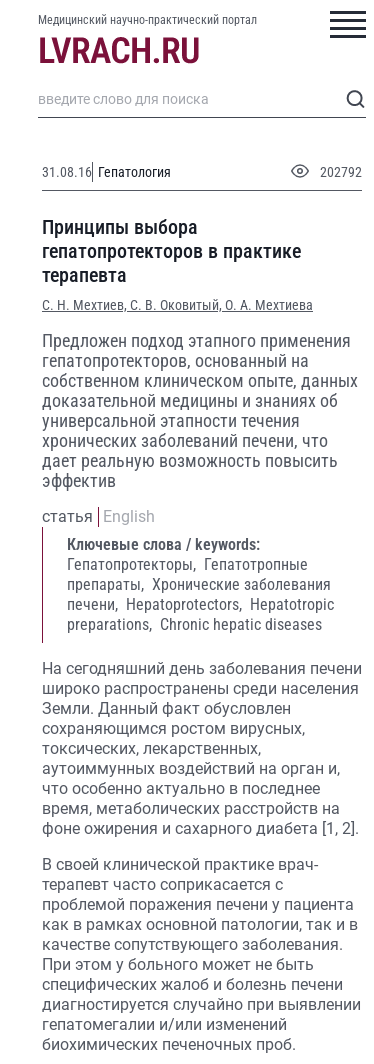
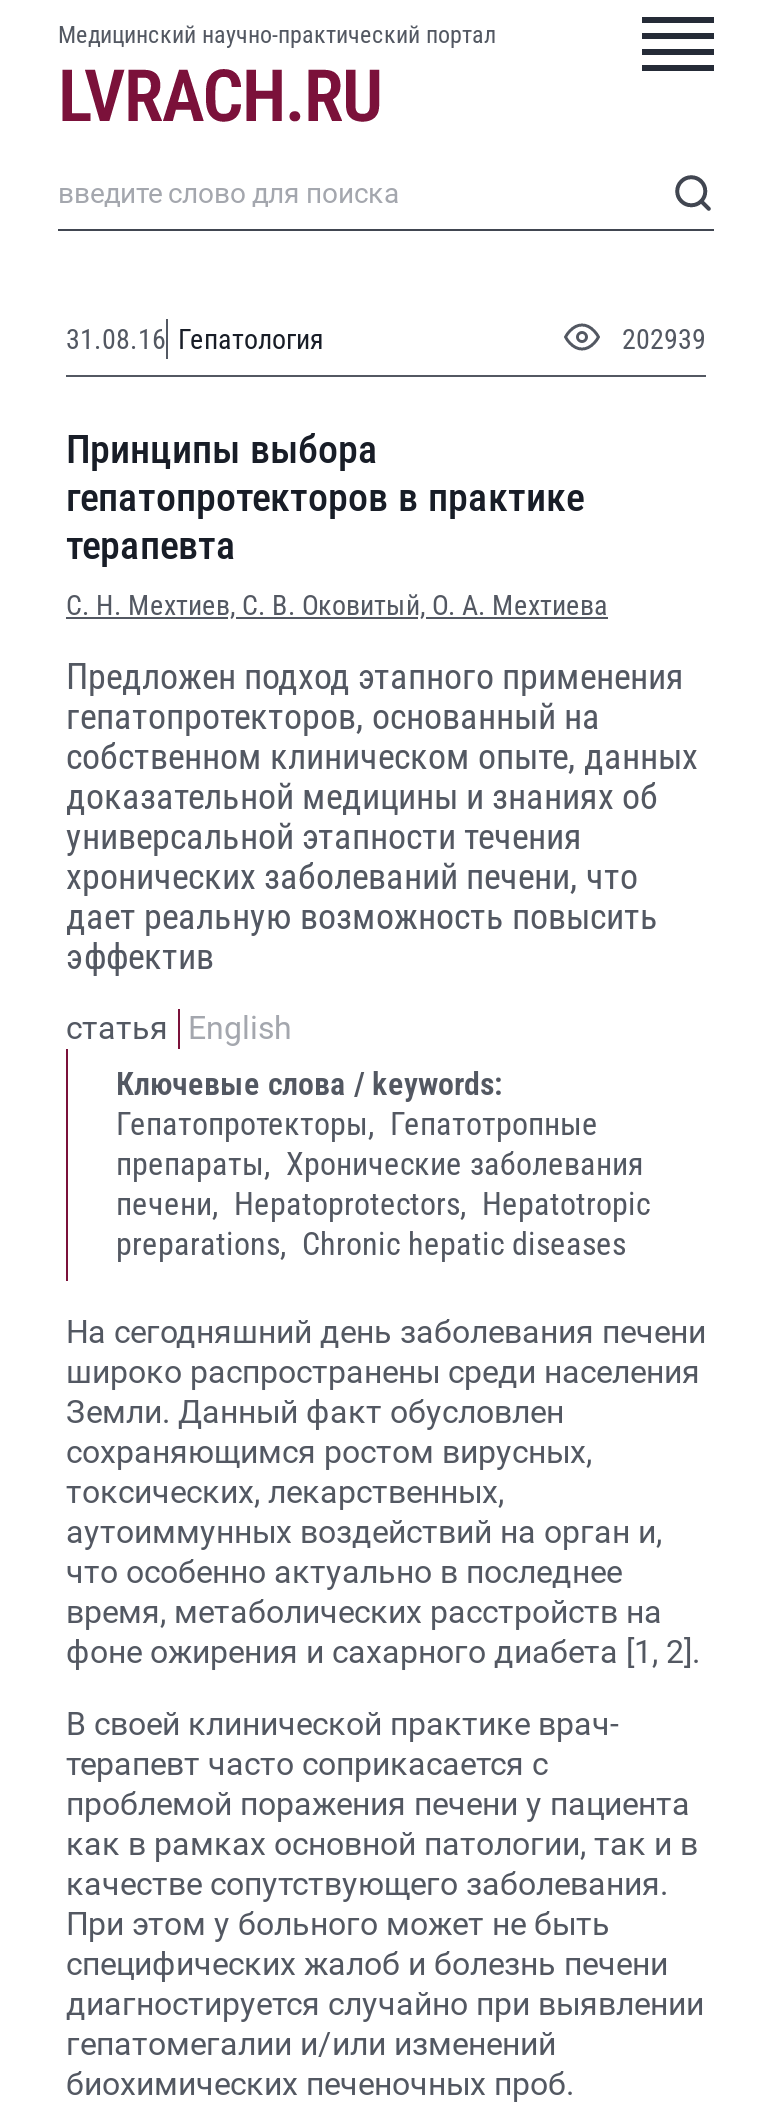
- 202792
+ 202939
